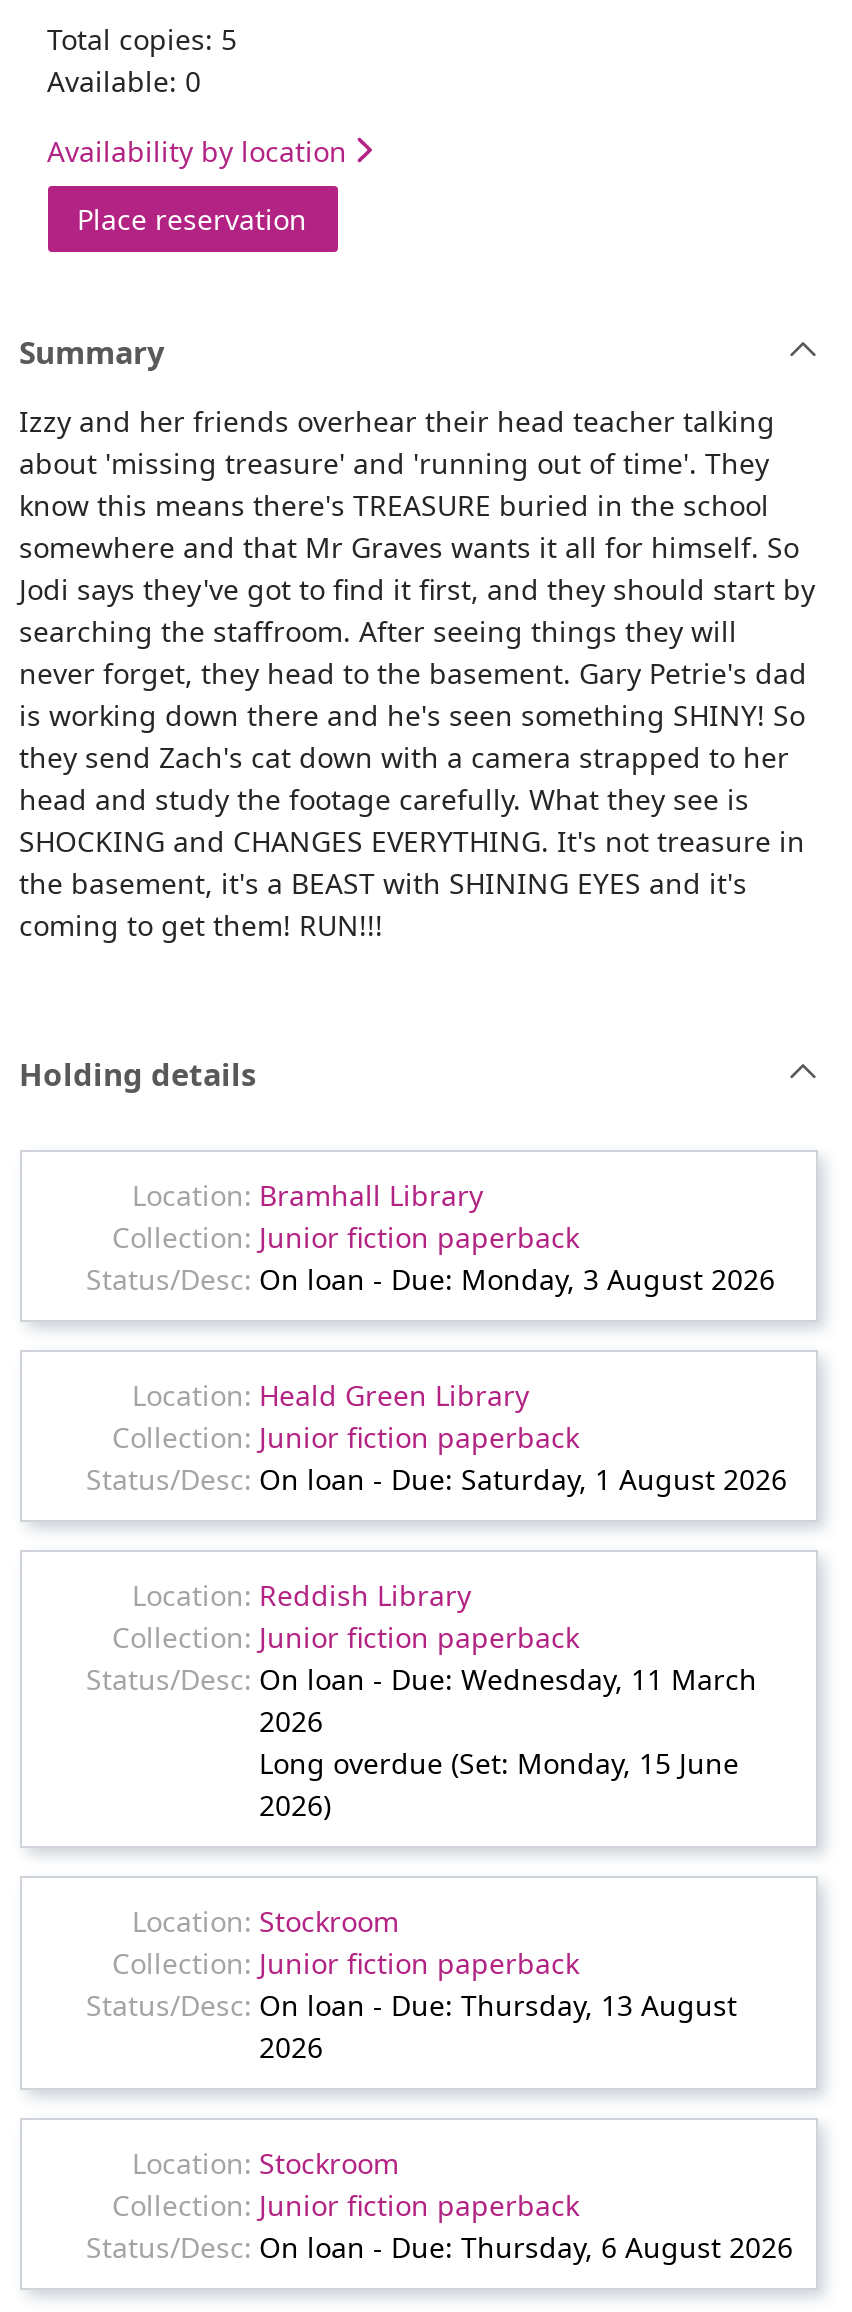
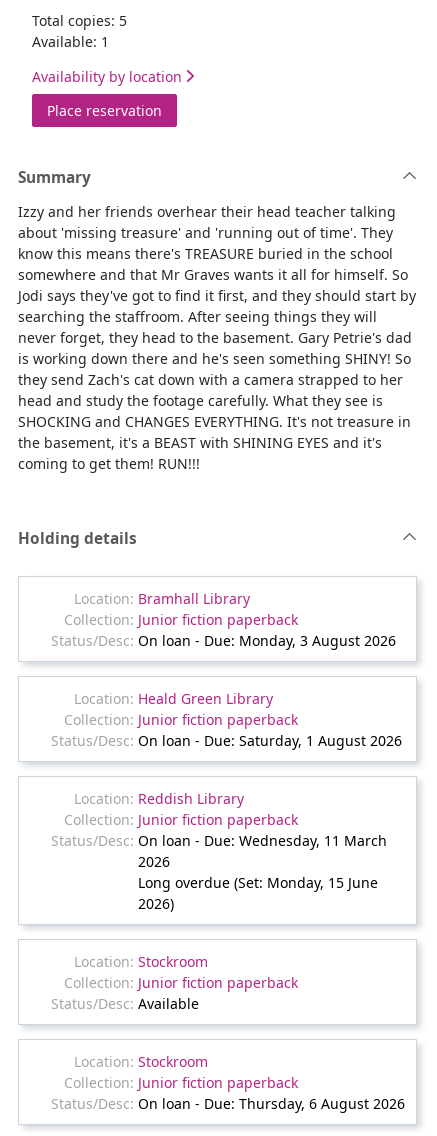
- Available: 0
+ Available: 1

- On loan - Due: Thursday, 13 August
- 2026
+ Available
